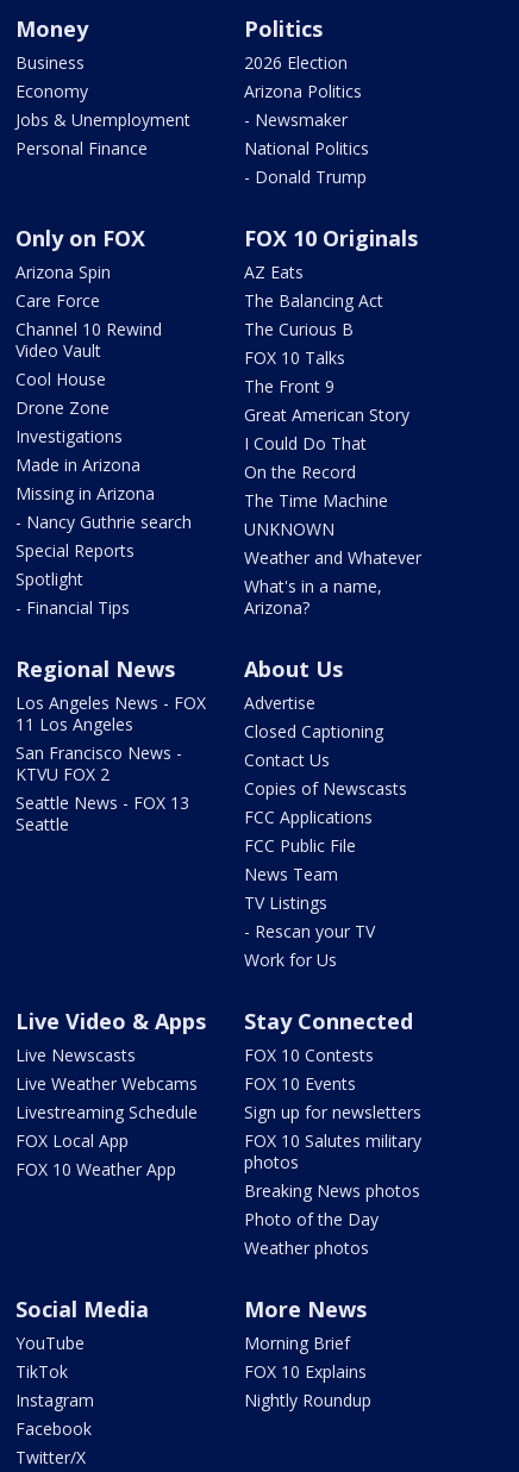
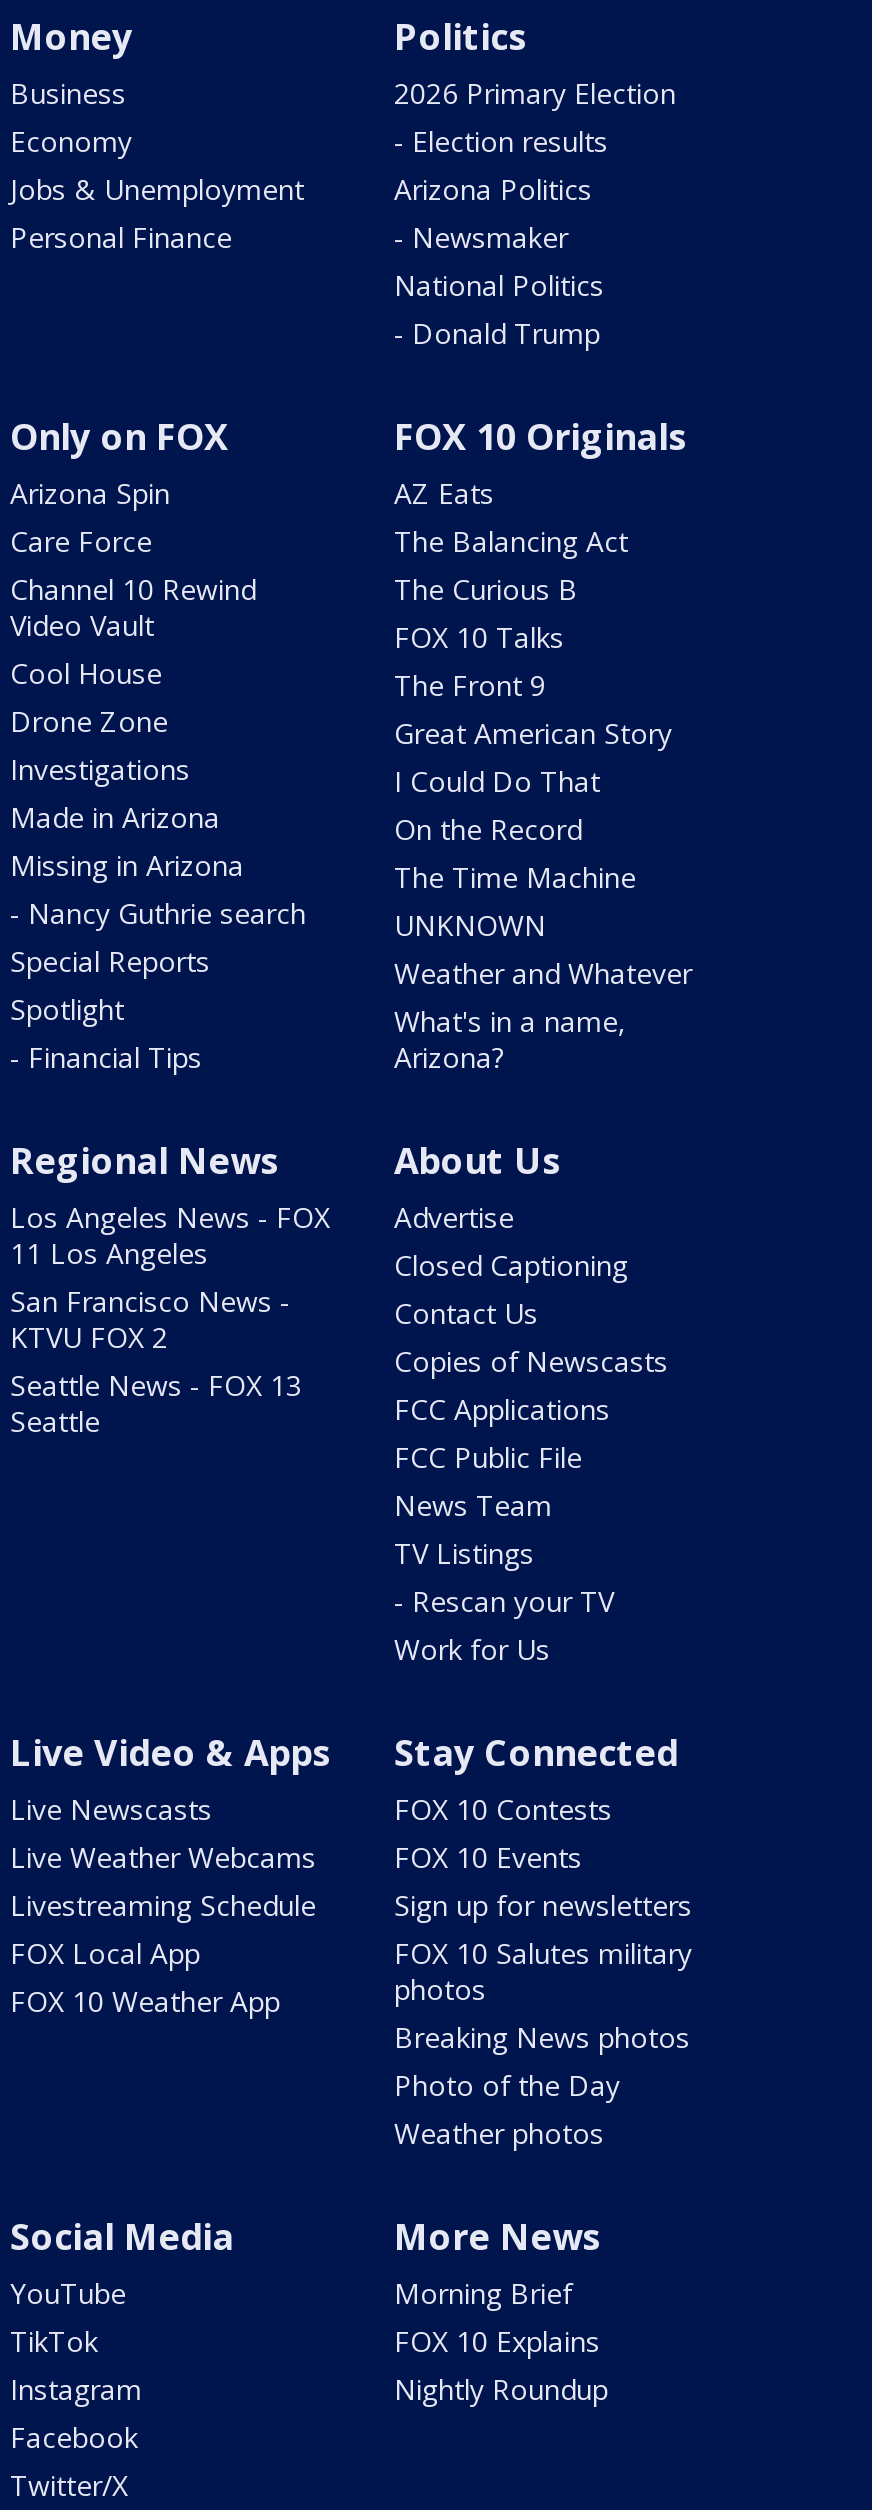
- 2026 Election
+ 2026 Primary Election
+ - Election results
